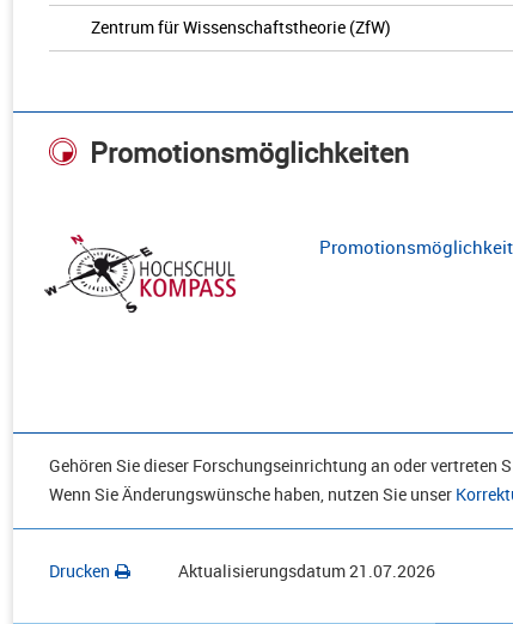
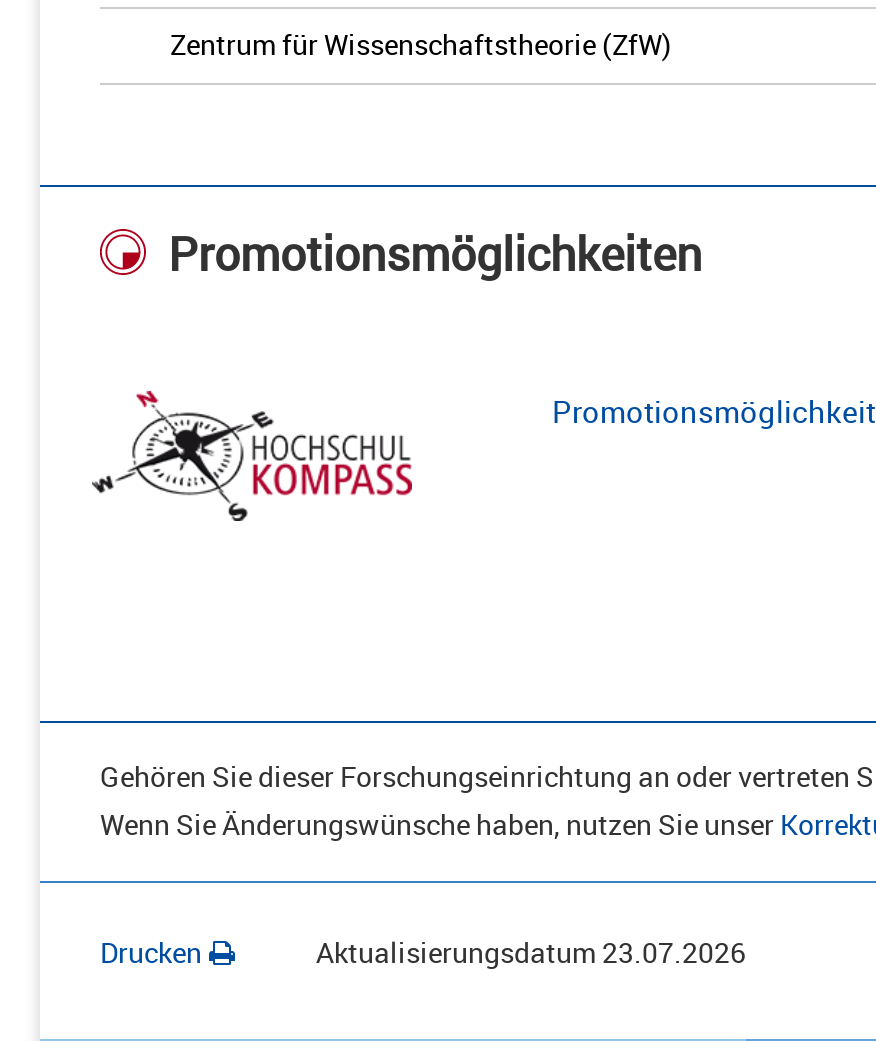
- Aktualisierungsdatum 21.07.2026
+ Aktualisierungsdatum 23.07.2026
